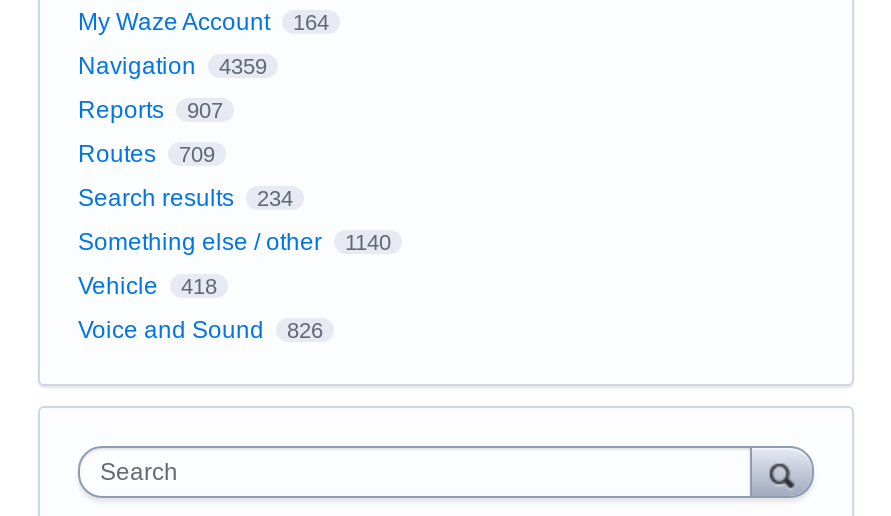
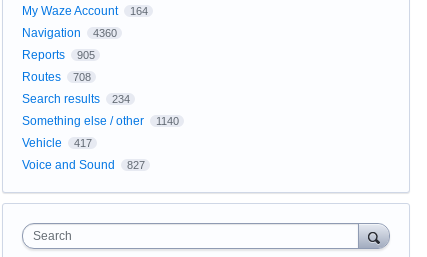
- Navigation 4359
+ Navigation 4360

- Reports 907
+ Reports 905

- Routes 709
+ Routes 708

- Vehicle 418
+ Vehicle 417

- Voice and Sound 826
+ Voice and Sound 827
